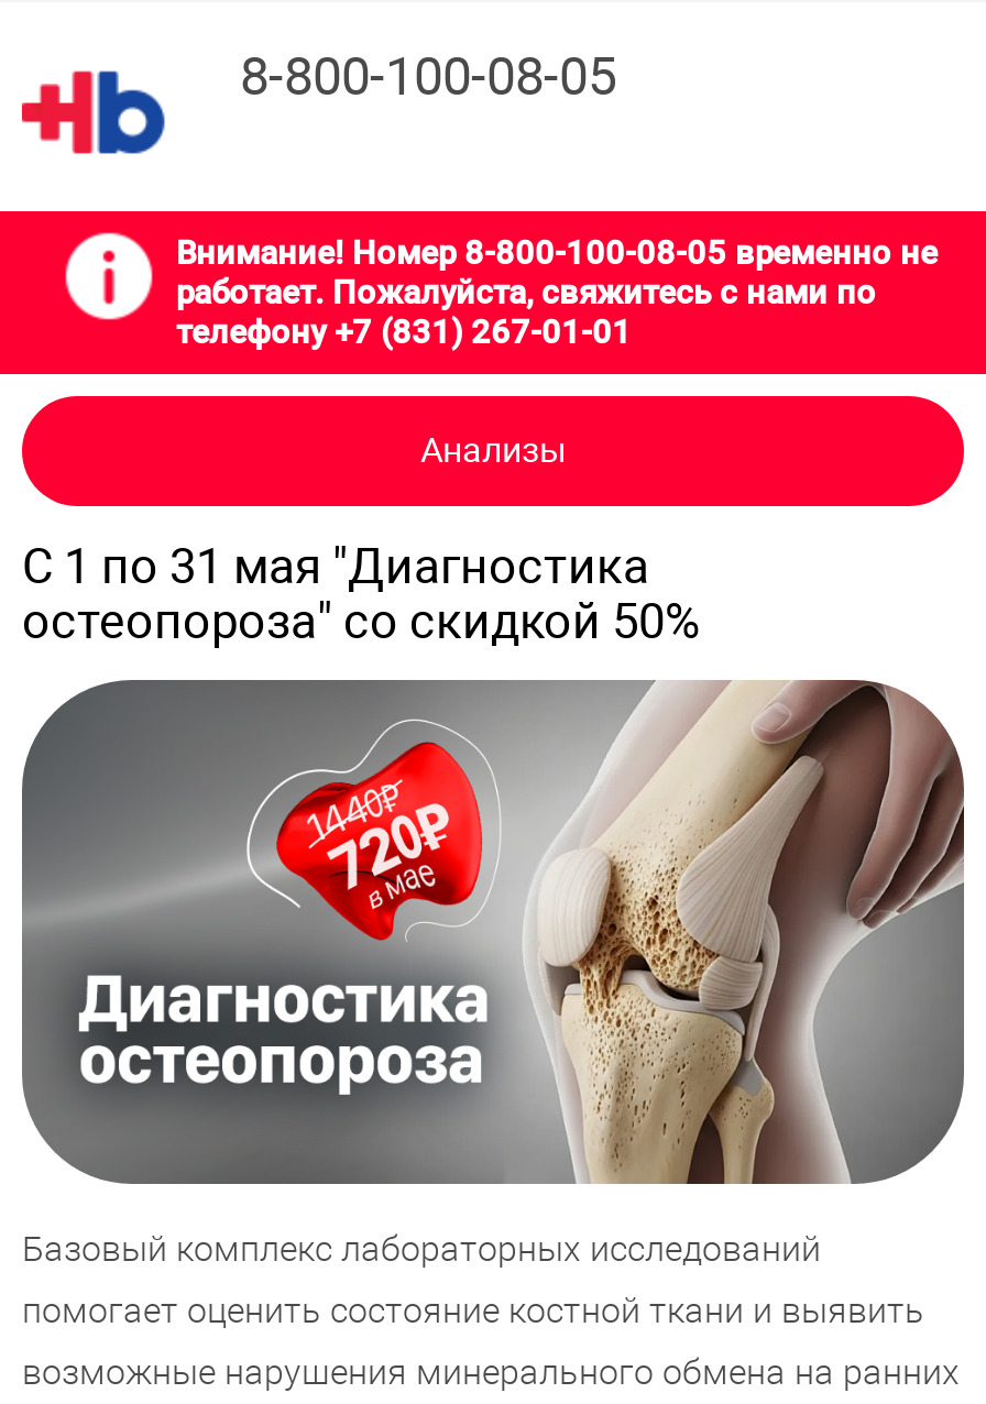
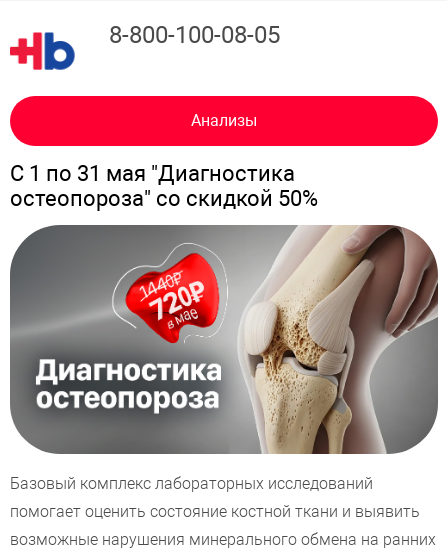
- [image]
- Внимание! Номер 8-800-100-08-05 временно не
- работает. Пожалуйста, свяжитесь с нами по
- телефону +7 (831) 267-01-01
